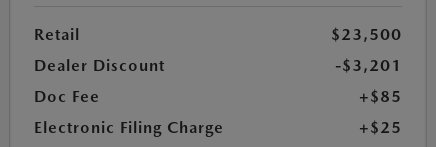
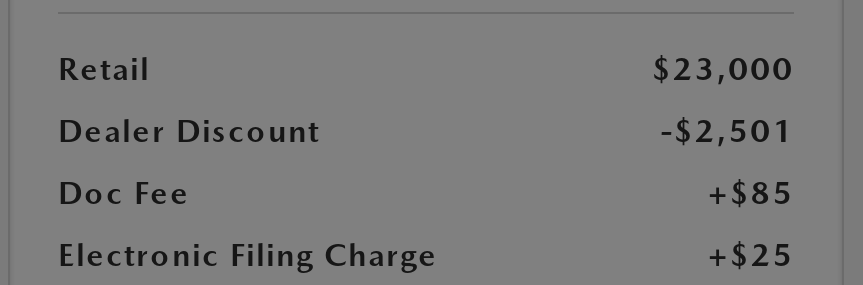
- $23,500
+ $23,000

- -$3,201
+ -$2,501
